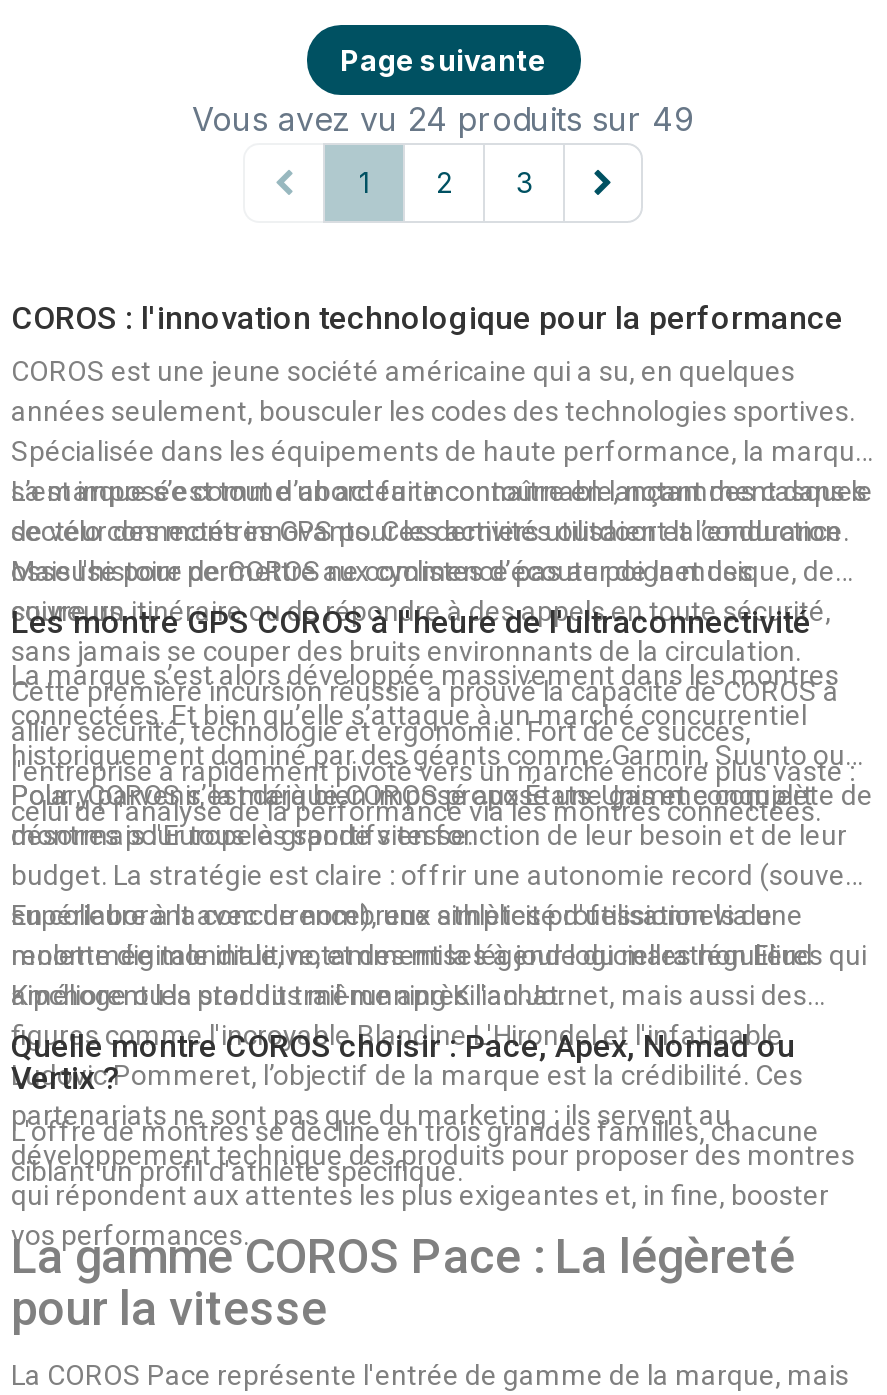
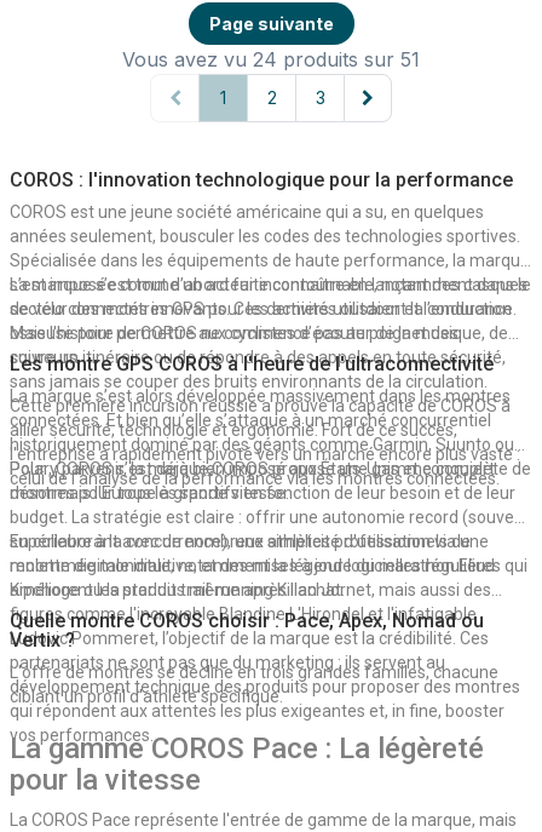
- Vous avez vu 24 produits sur 49
+ Vous avez vu 24 produits sur 51
